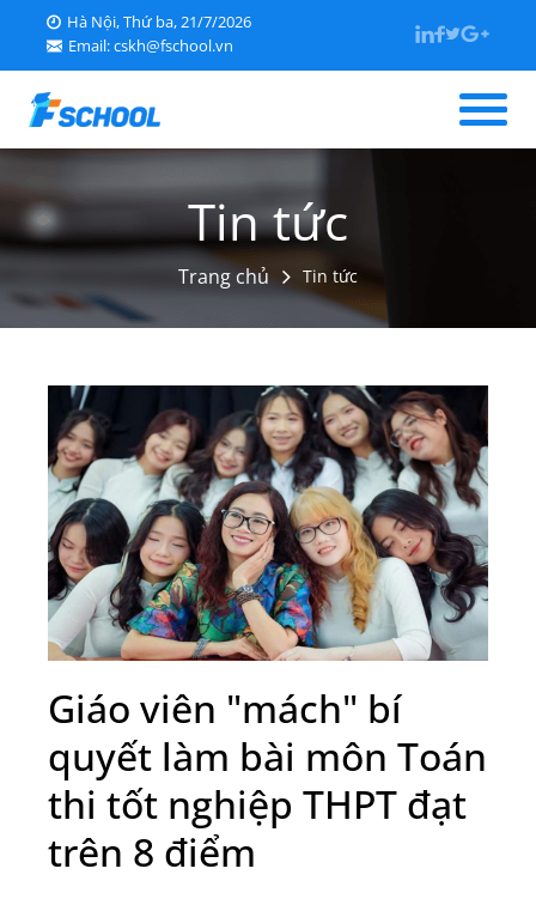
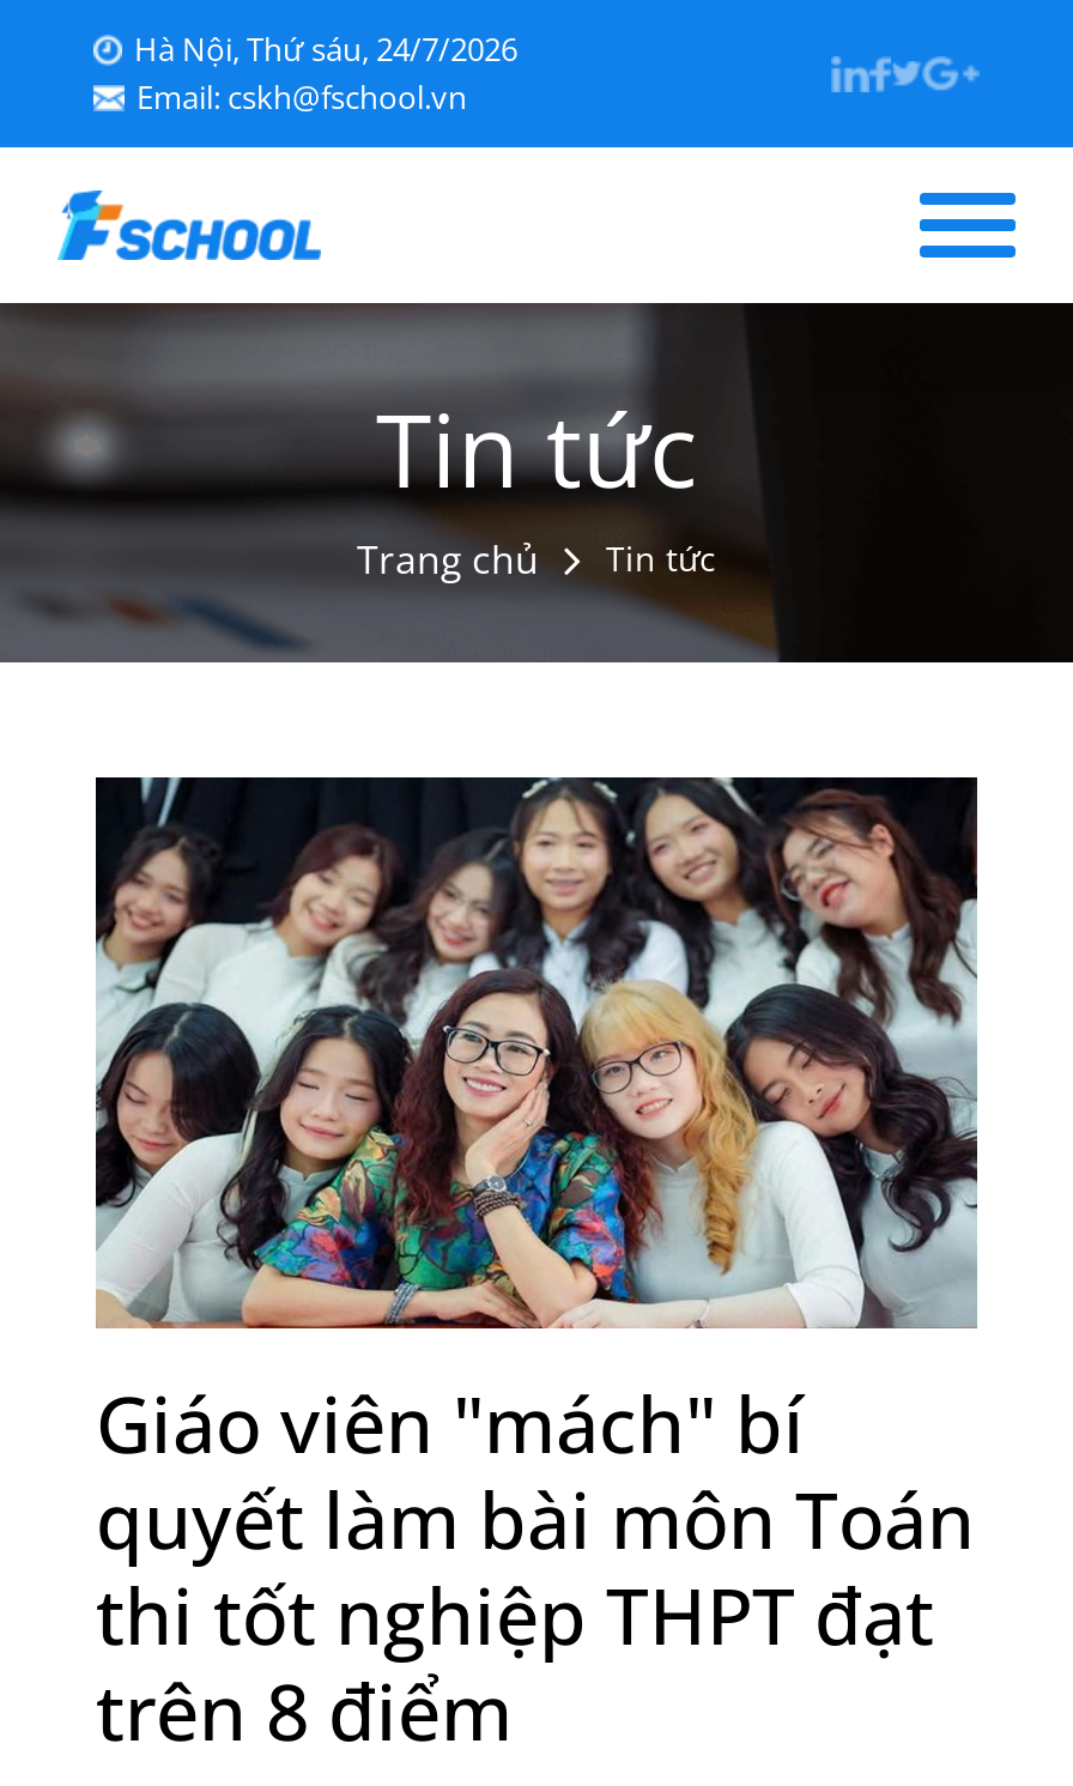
- Hà Nội, Thứ ba, 21/7/2026
+ Hà Nội, Thứ sáu, 24/7/2026
